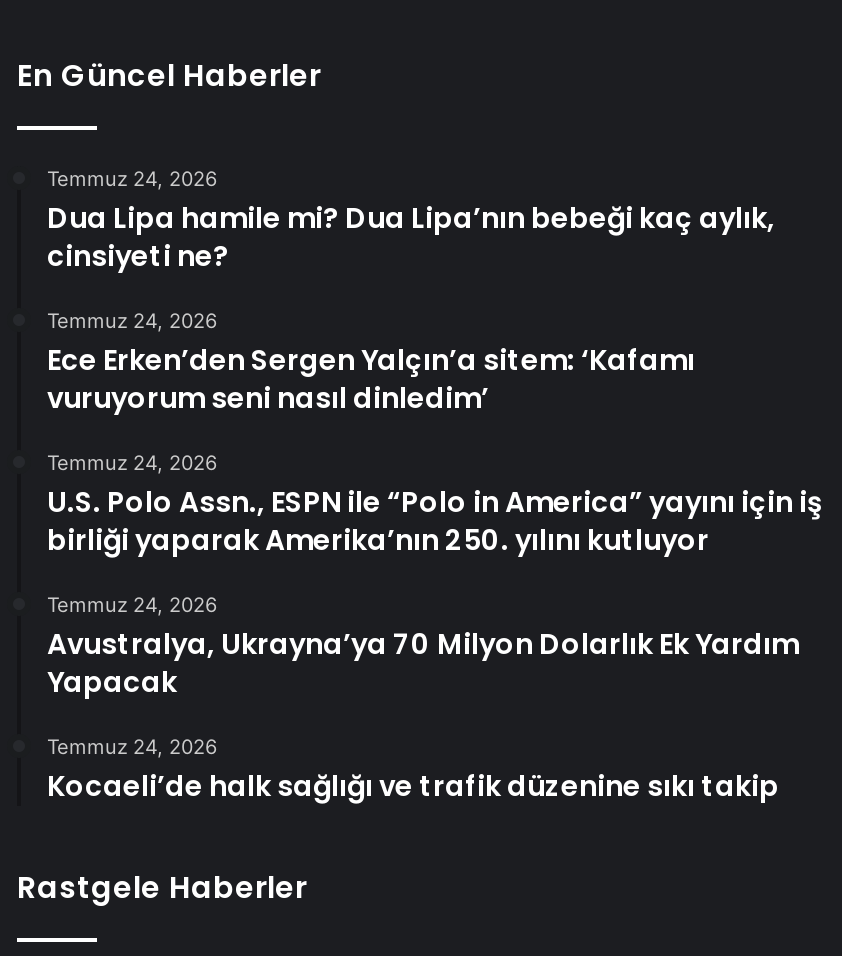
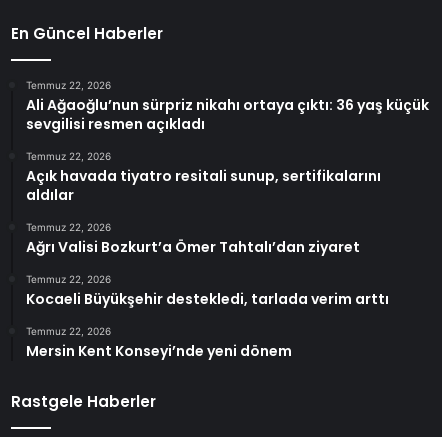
- Temmuz 24, 2026
- Dua Lipa hamile mi? Dua Lipa’nın bebeği kaç aylık,
- cinsiyeti ne?
+ Temmuz 22, 2026
+ Ali Ağaoğlu’nun sürpriz nikahı ortaya çıktı: 36 yaş küçük
+ sevgilisi resmen açıkladı

- Temmuz 24, 2026
- Ece Erken’den Sergen Yalçın’a sitem: ‘Kafamı
- vuruyorum seni nasıl dinledim’
+ Temmuz 22, 2026
+ Açık havada tiyatro resitali sunup, sertifikalarını
+ aldılar

- Temmuz 24, 2026
- U.S. Polo Assn., ESPN ile “Polo in America” yayını için iş
- birliği yaparak Amerika’nın 250. yılını kutluyor
+ Temmuz 22, 2026
+ Ağrı Valisi Bozkurt’a Ömer Tahtalı’dan ziyaret

- Temmuz 24, 2026
- Avustralya, Ukrayna’ya 70 Milyon Dolarlık Ek Yardım
- Yapacak
+ Temmuz 22, 2026
+ Kocaeli Büyükşehir destekledi, tarlada verim arttı

- Temmuz 24, 2026
- Kocaeli’de halk sağlığı ve trafik düzenine sıkı takip
+ Temmuz 22, 2026
+ Mersin Kent Konseyi’nde yeni dönem
